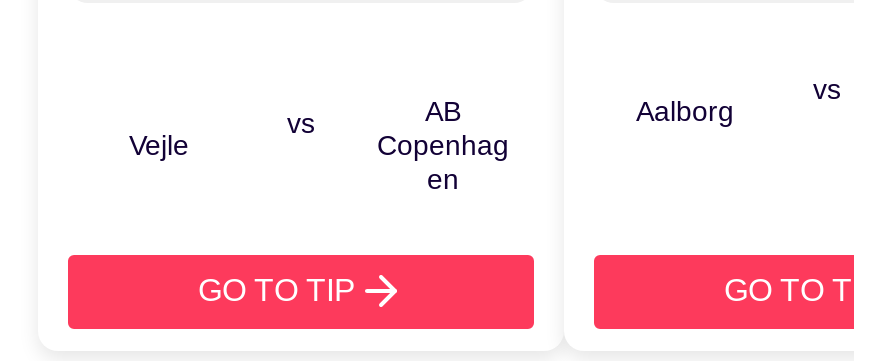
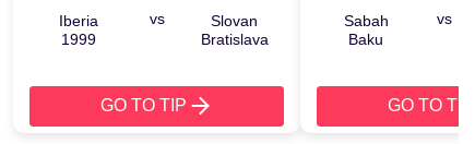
- AB
- Copenhag
- en
+ Slovan
+ Bratislava

- Aalborg
+ Sabah
+ Baku

- Vejle
+ Iberia
+ 1999
